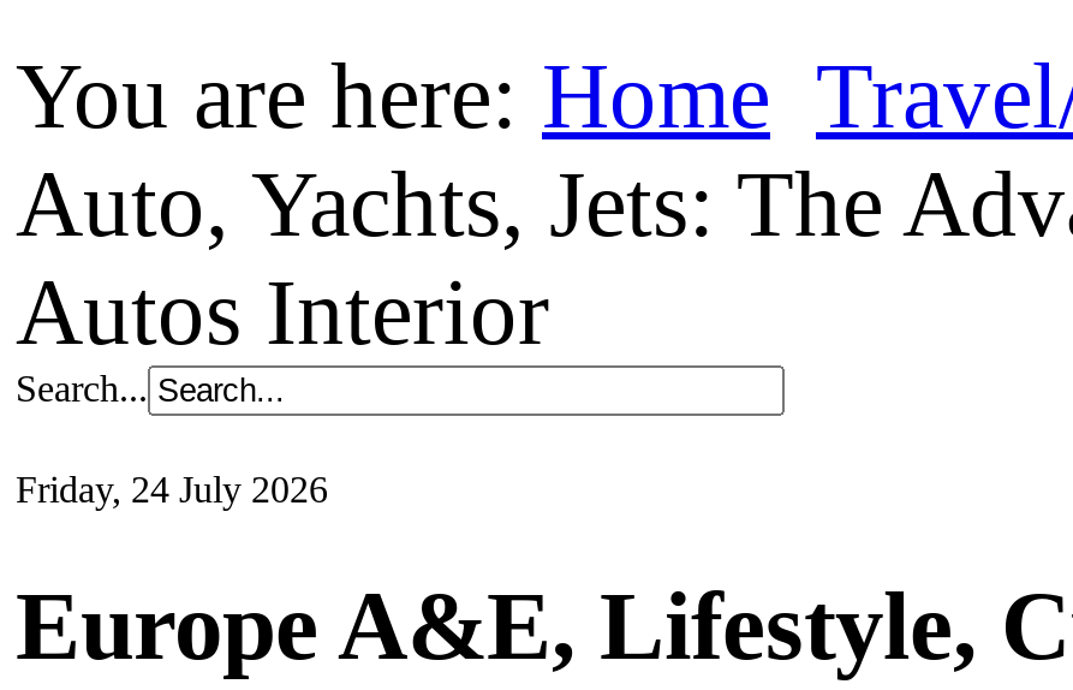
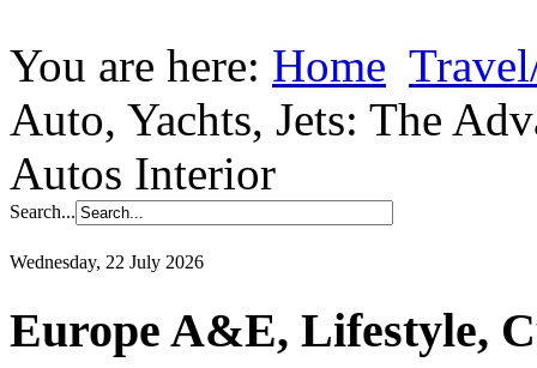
- Friday, 24 July 2026
+ Wednesday, 22 July 2026
